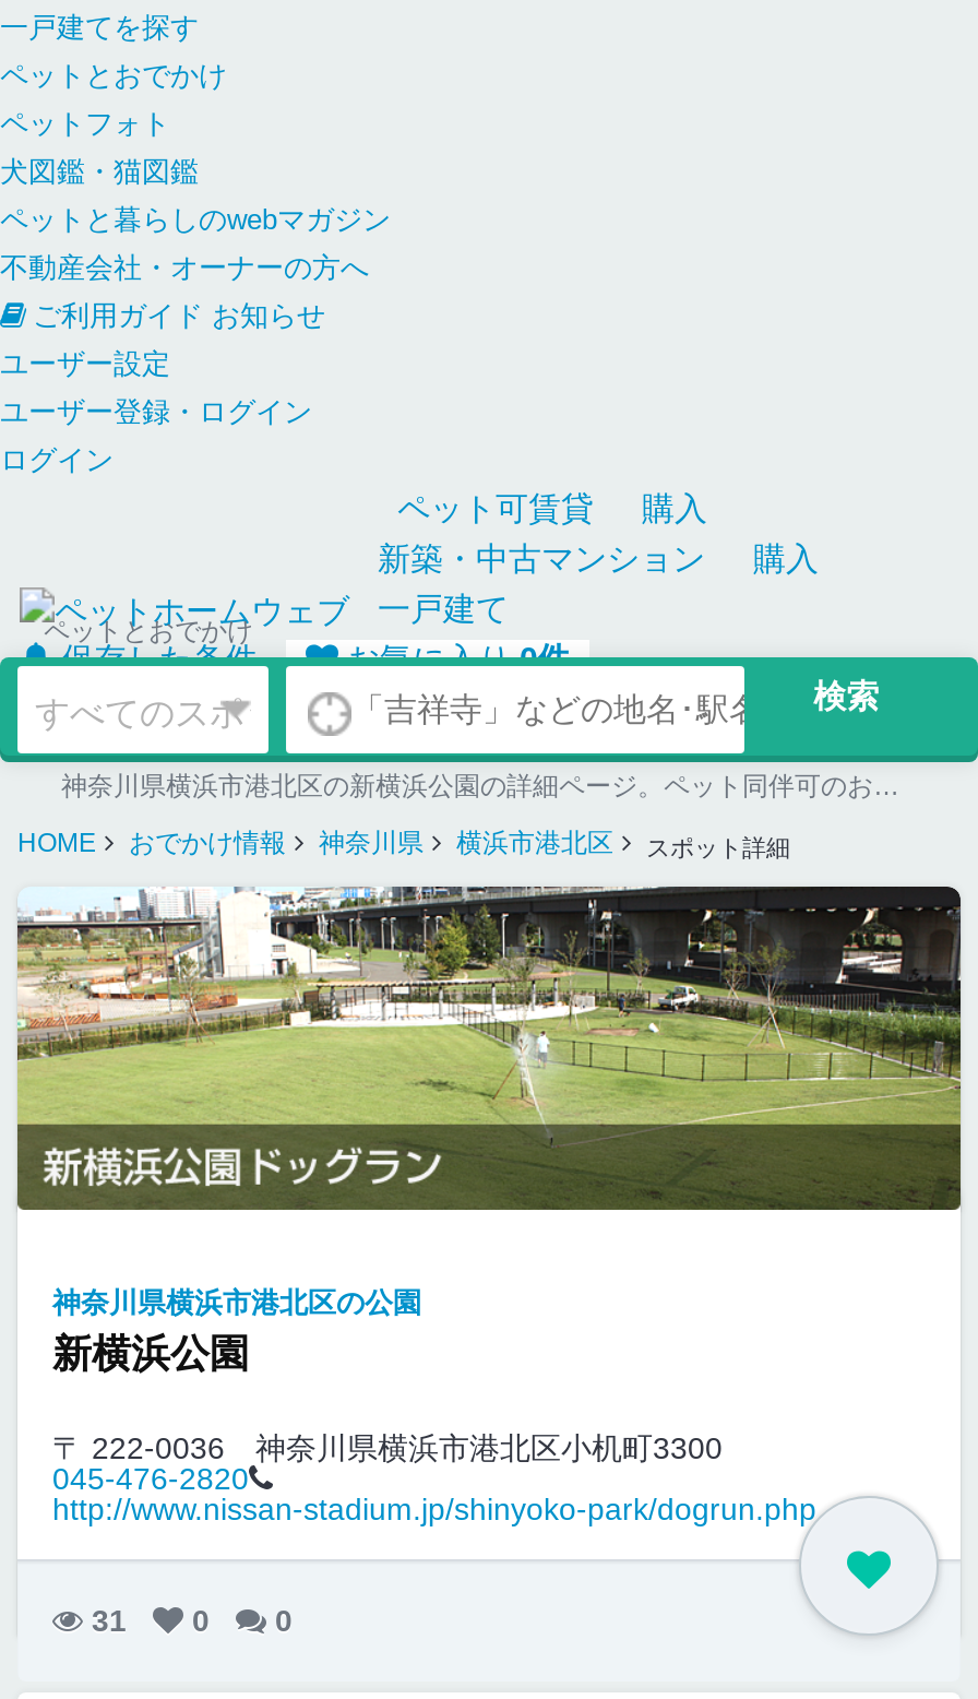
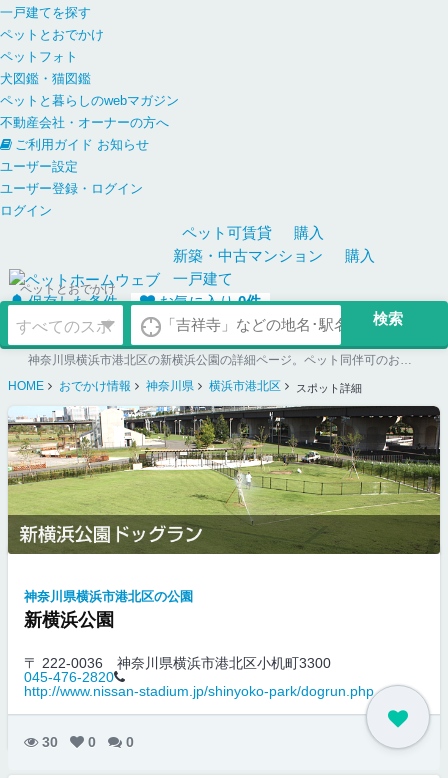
- 31 0 0
+ 30 0 0
